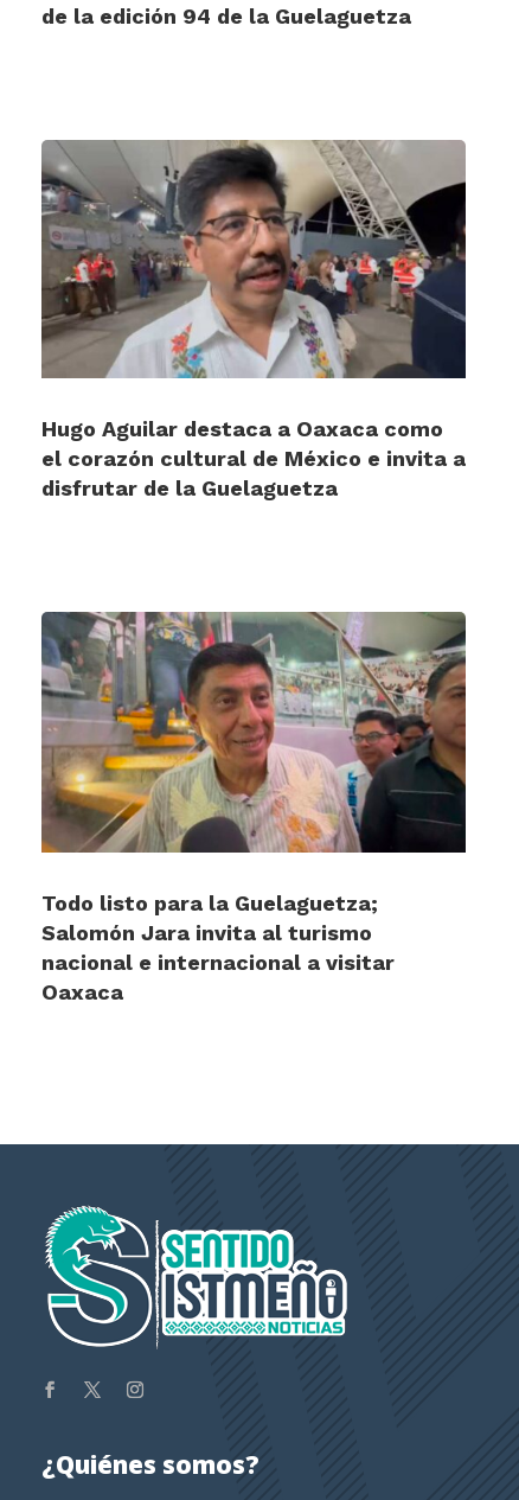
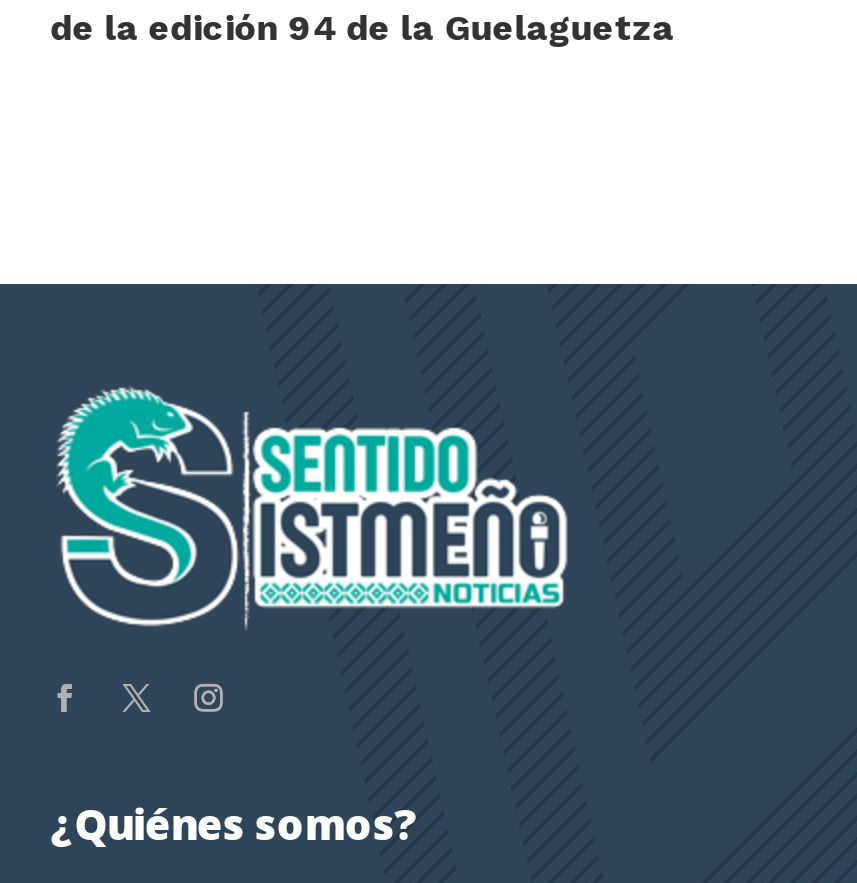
- [image]
- Hugo Aguilar destaca a Oaxaca como
- el corazón cultural de México e invita a
- disfrutar de la Guelaguetza

- [image]
- Todo listo para la Guelaguetza;
- Salomón Jara invita al turismo
- nacional e internacional a visitar
- Oaxaca
